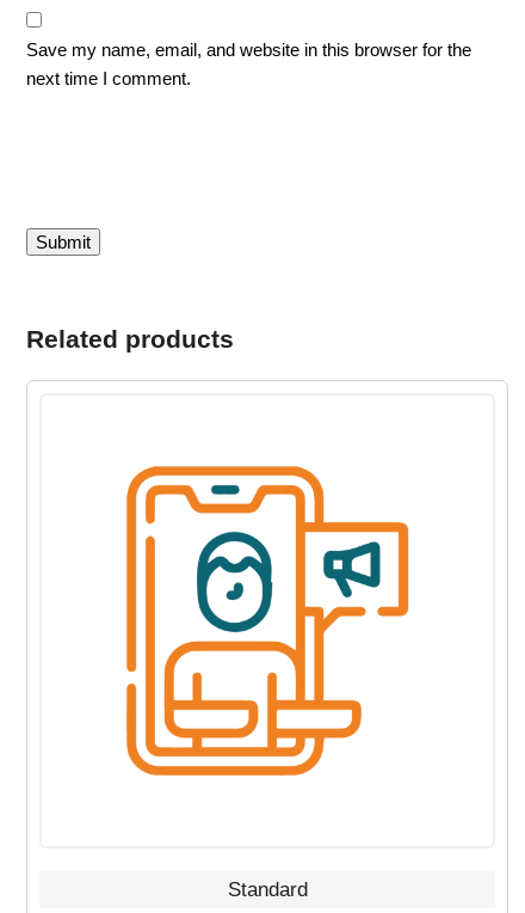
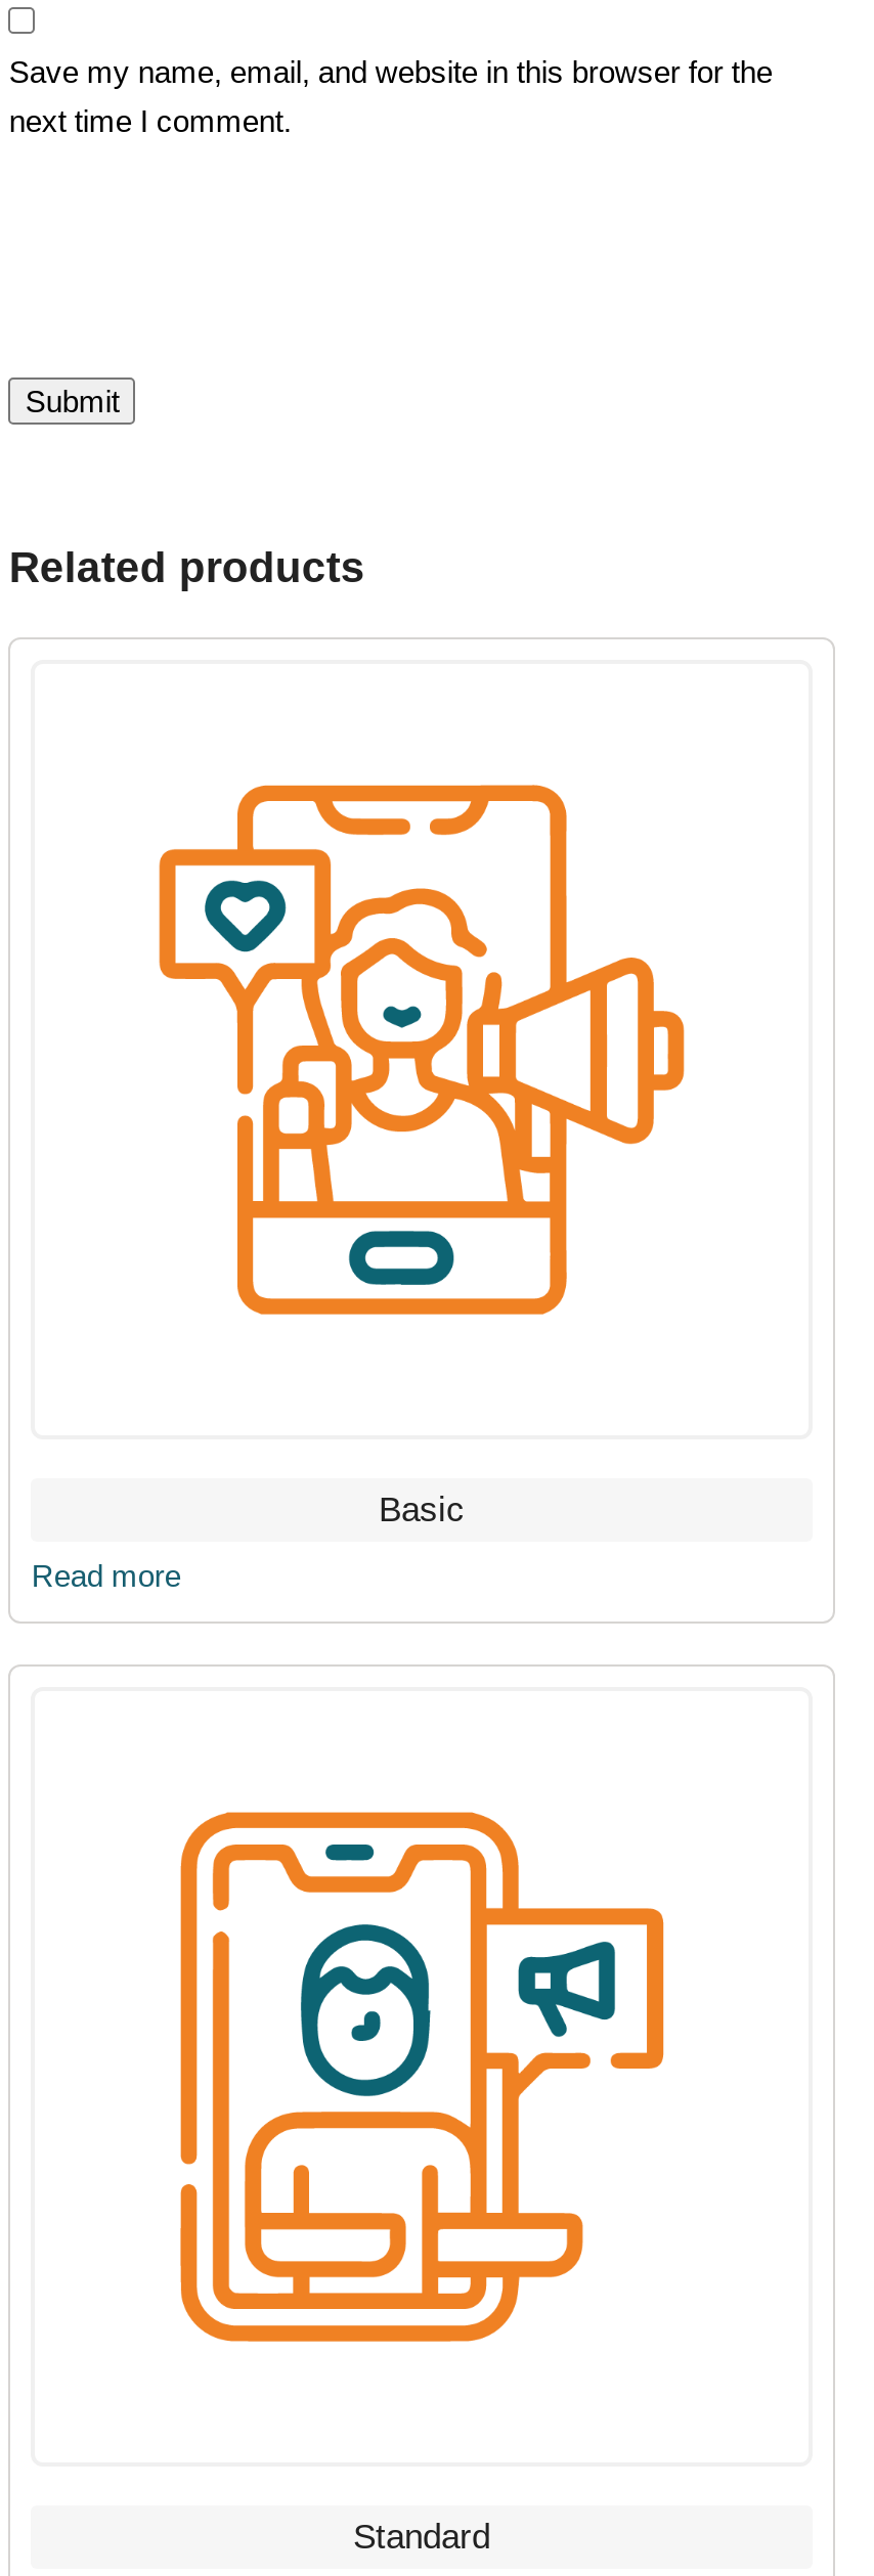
+ Basic
+ Read more

+ [image]
